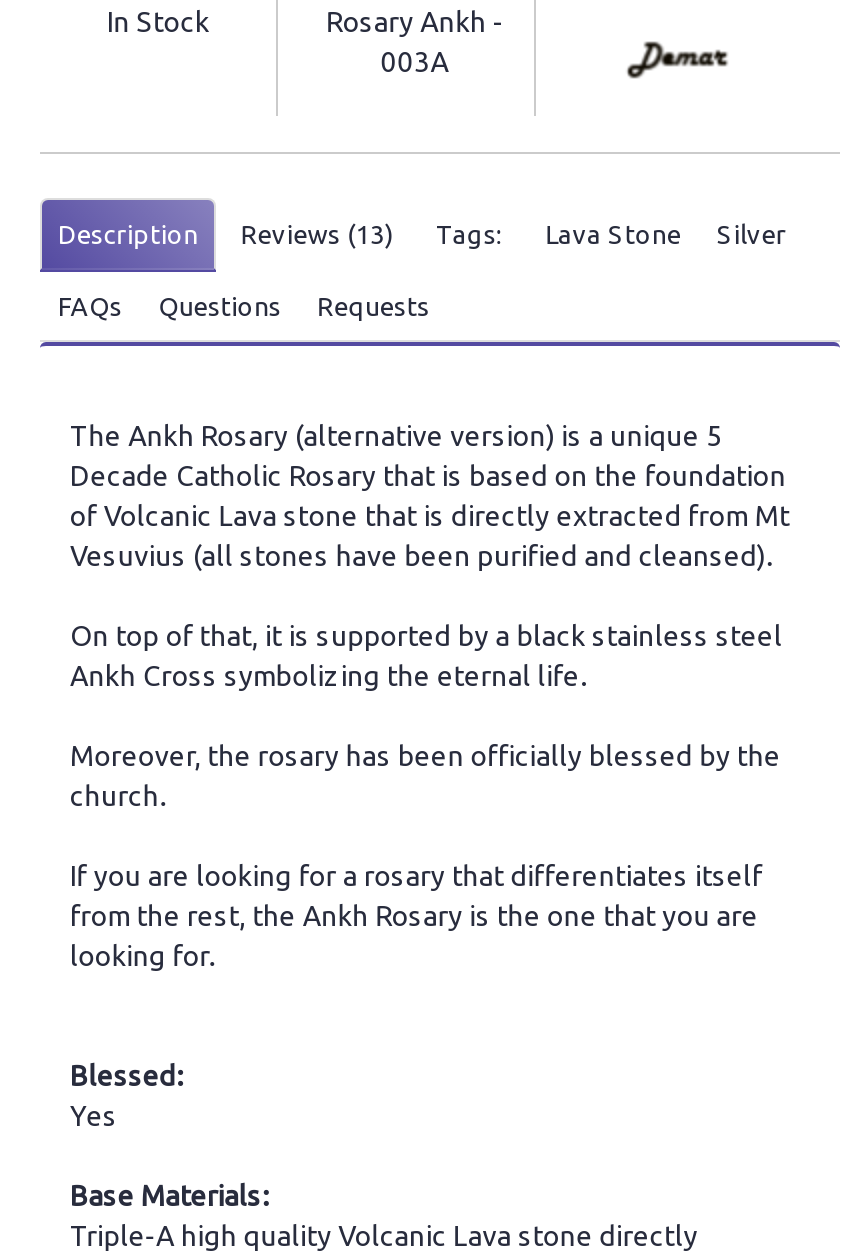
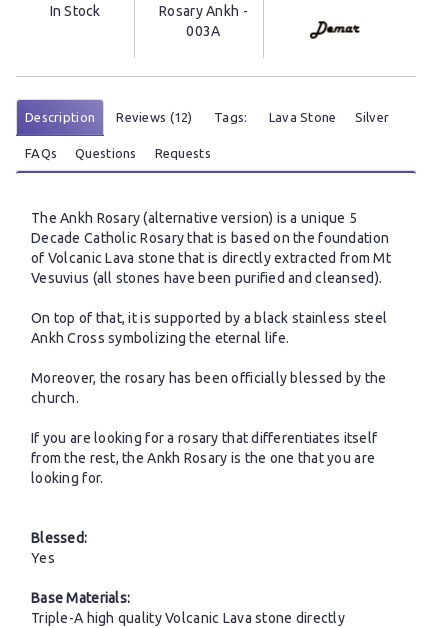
- Description Reviews (13) Tags: Lava Stone Silver
+ Description Reviews (12) Tags: Lava Stone Silver
